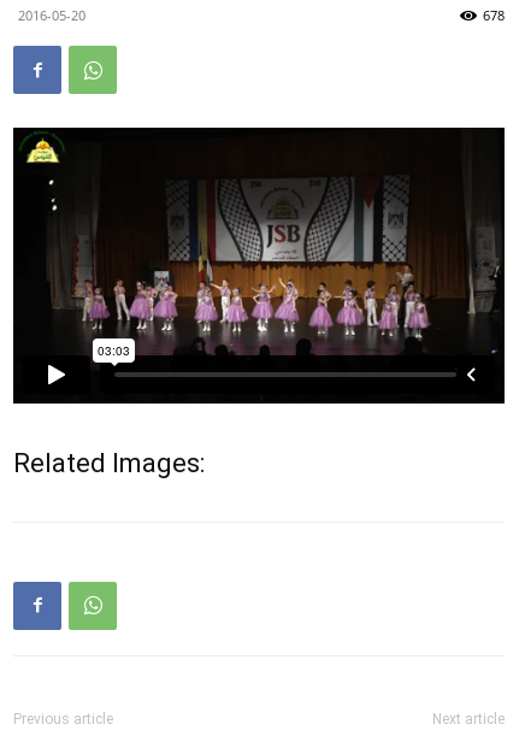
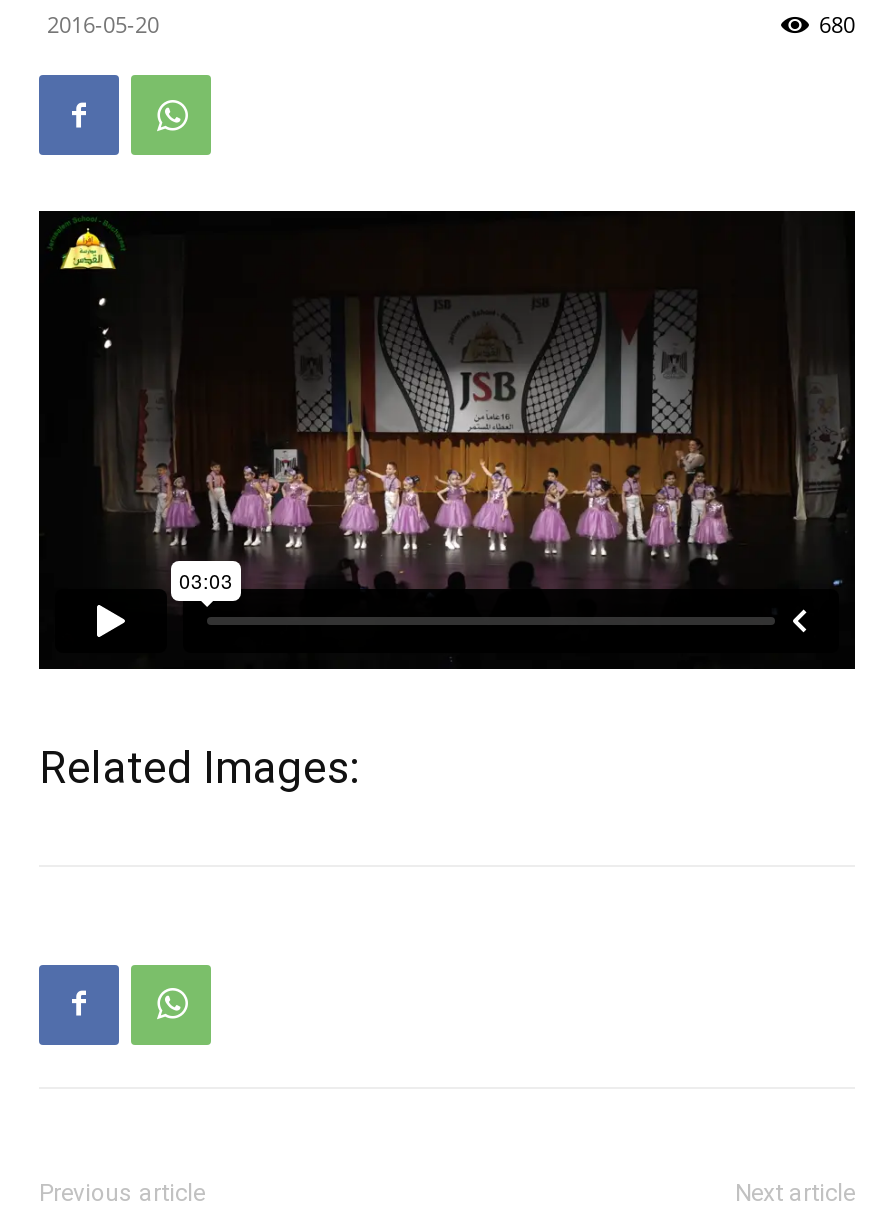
- 678
+ 680
